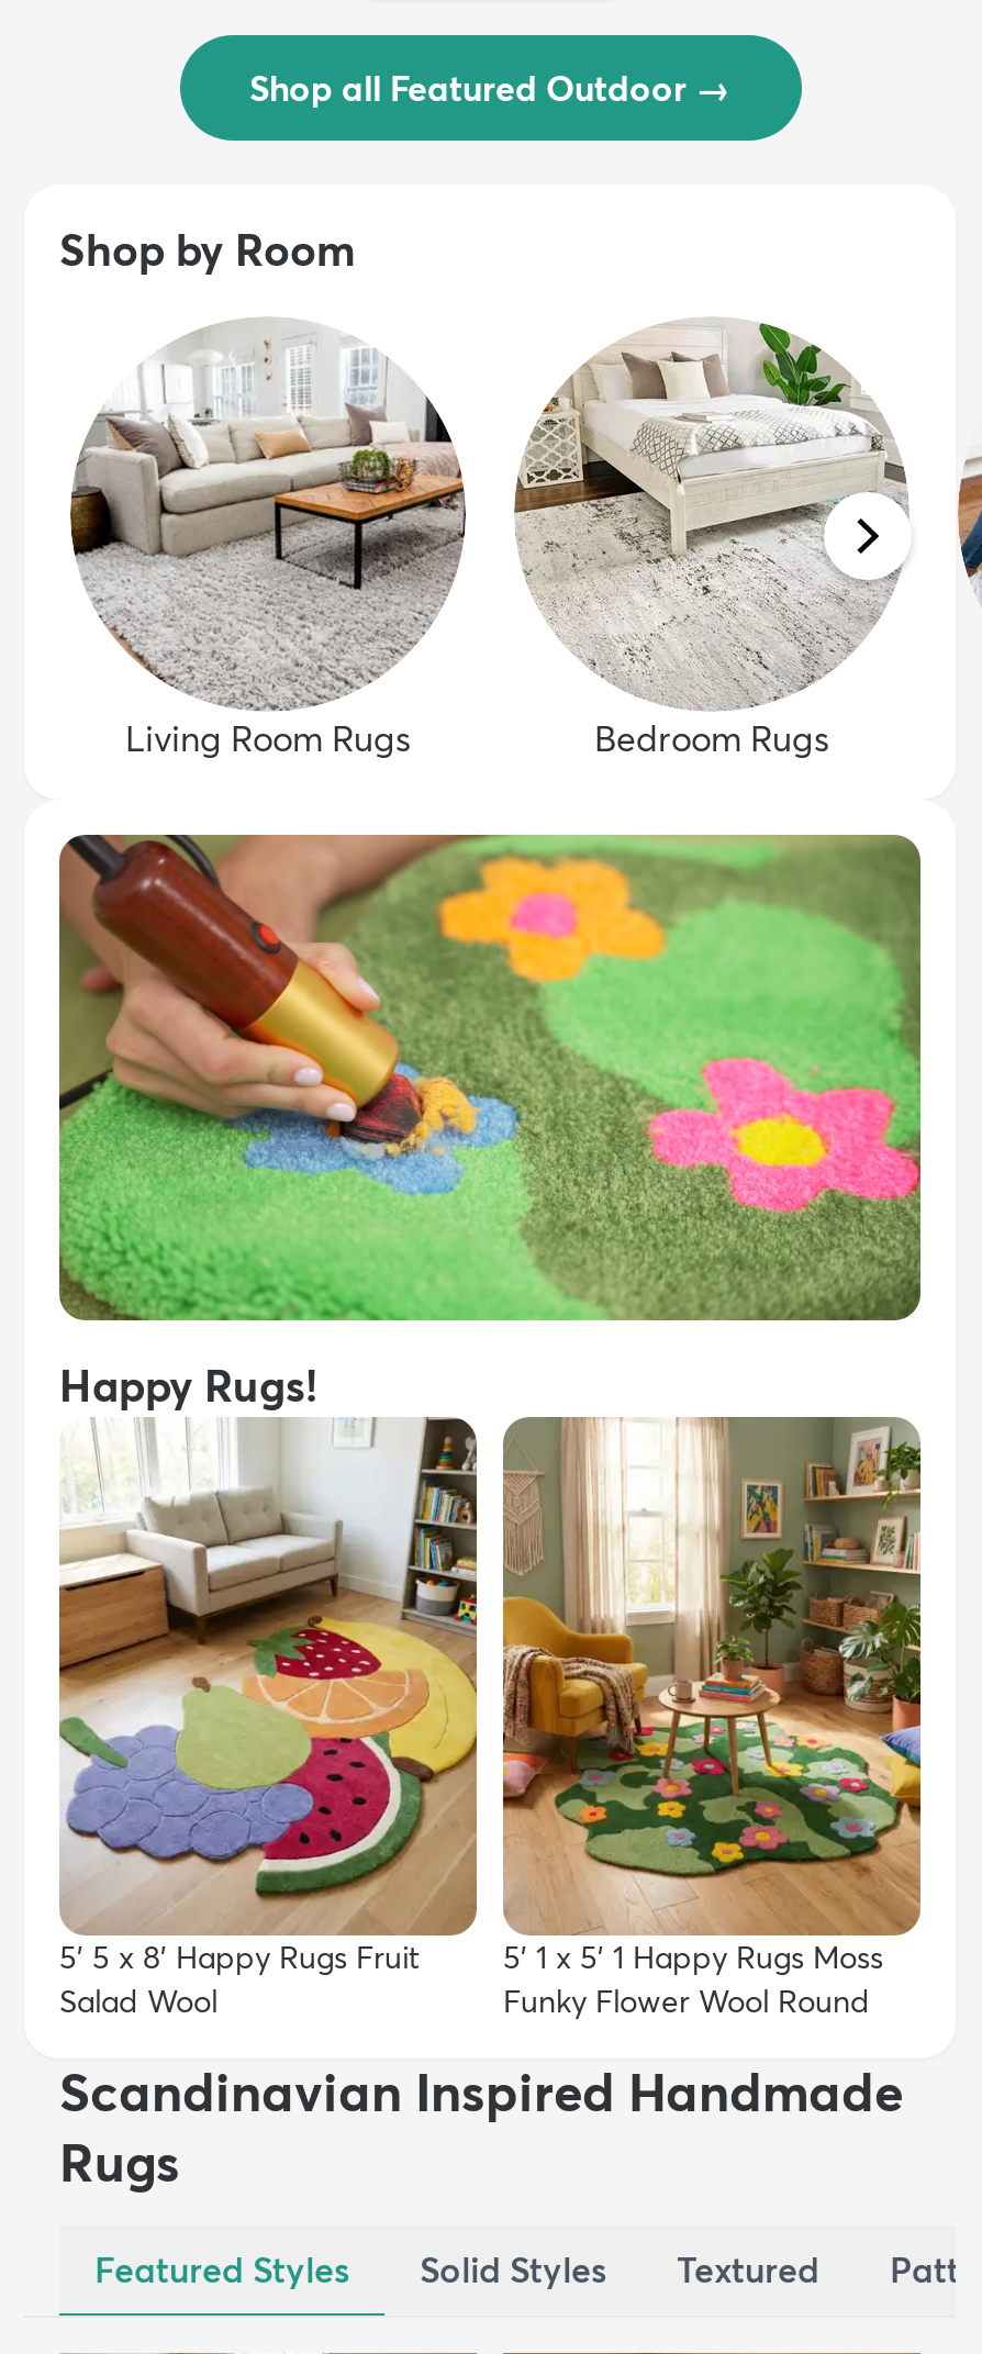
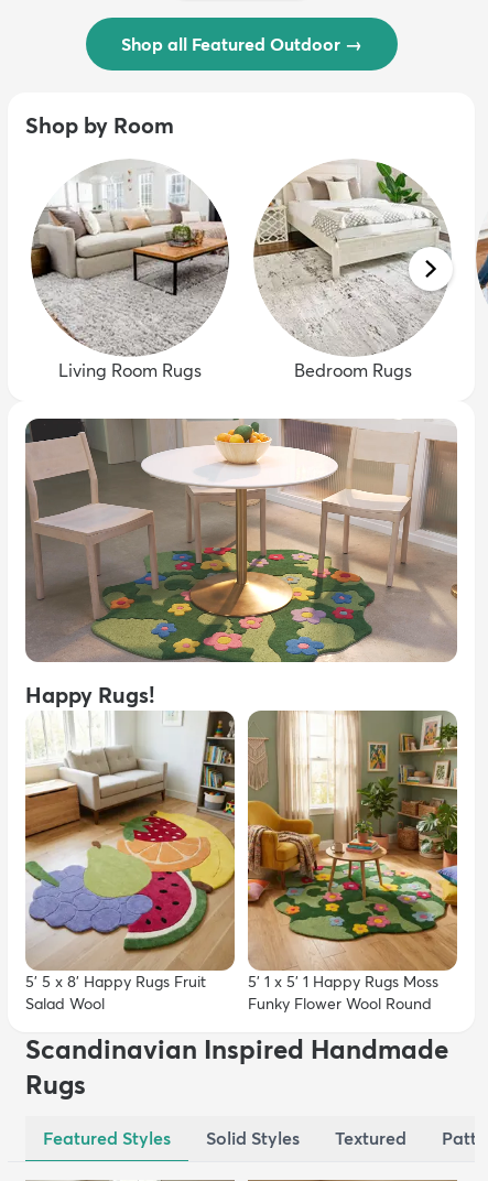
- [image]
+ [image]
